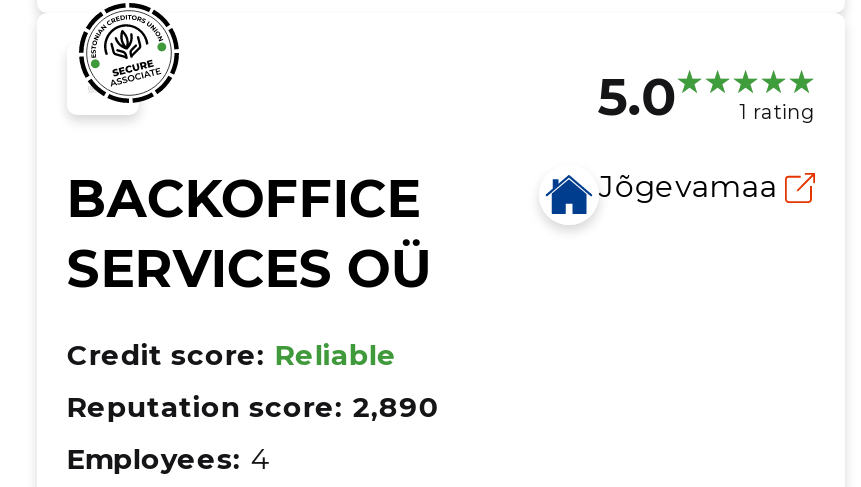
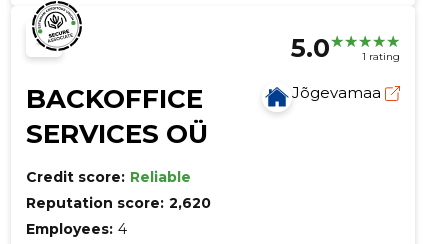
- Reputation score: 2,890
+ Reputation score: 2,620
